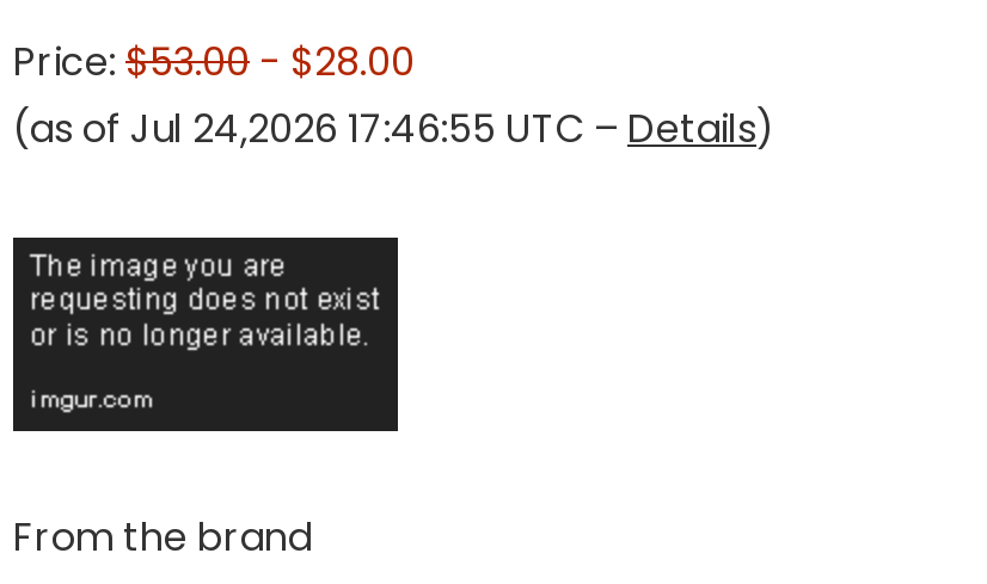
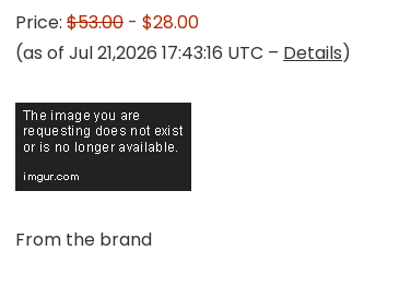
- (as of Jul 24,2026 17:46:55 UTC – Details)
+ (as of Jul 21,2026 17:43:16 UTC – Details)
